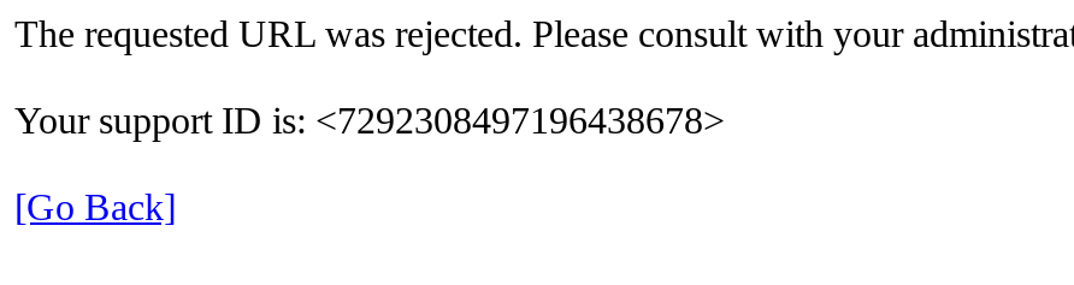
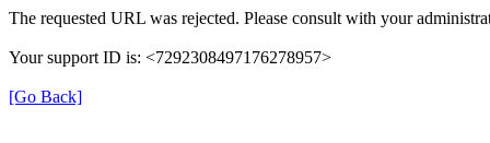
- Your support ID is: <7292308497196438678>
+ Your support ID is: <7292308497176278957>
